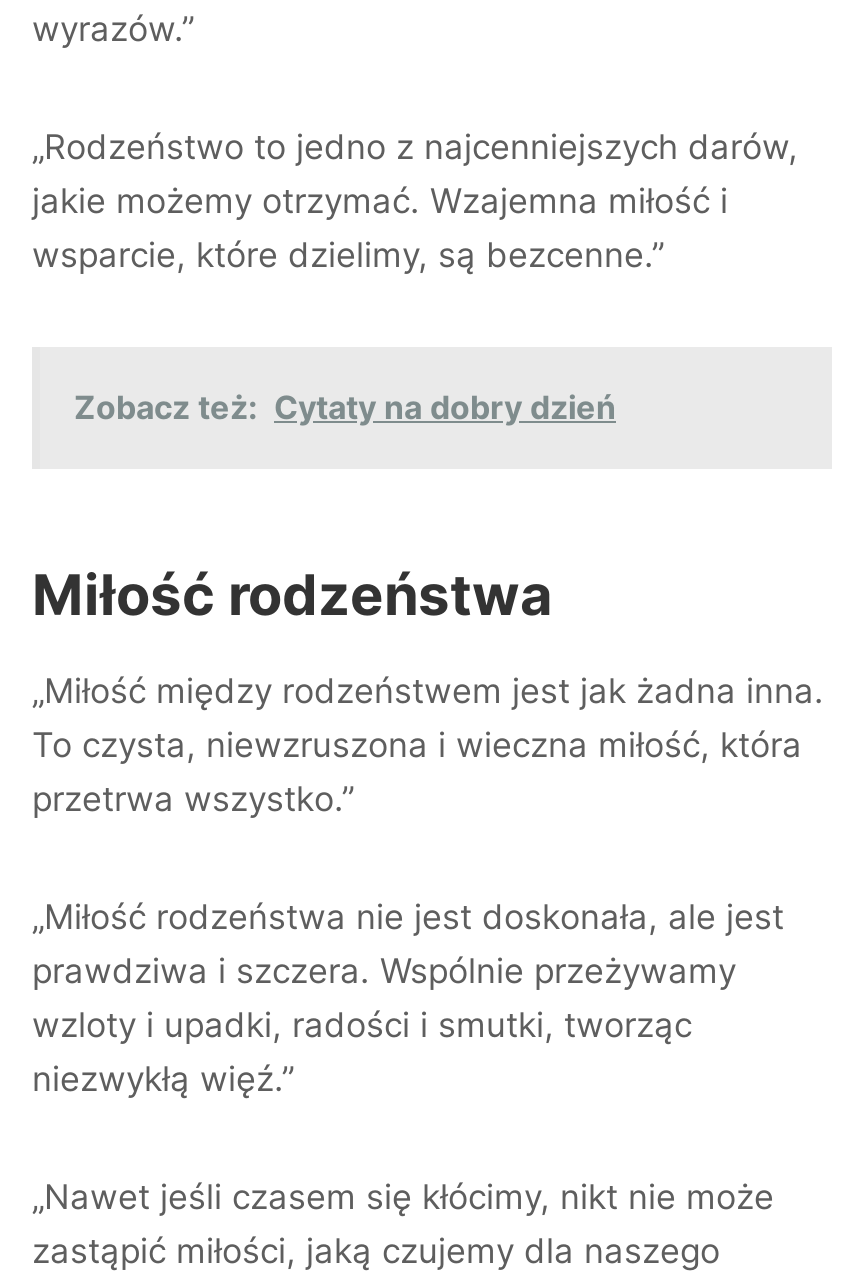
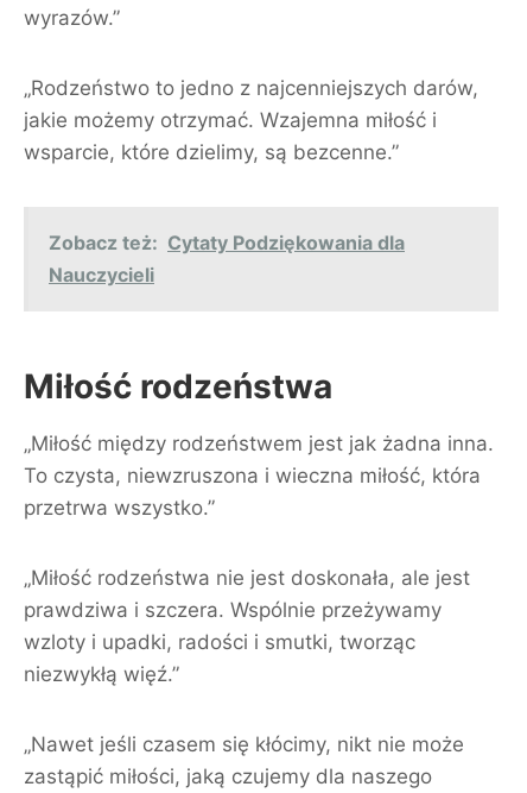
- Zobacz też: Cytaty na dobry dzień
+ Zobacz też: Cytaty Podziękowania dla
+ Nauczycieli
